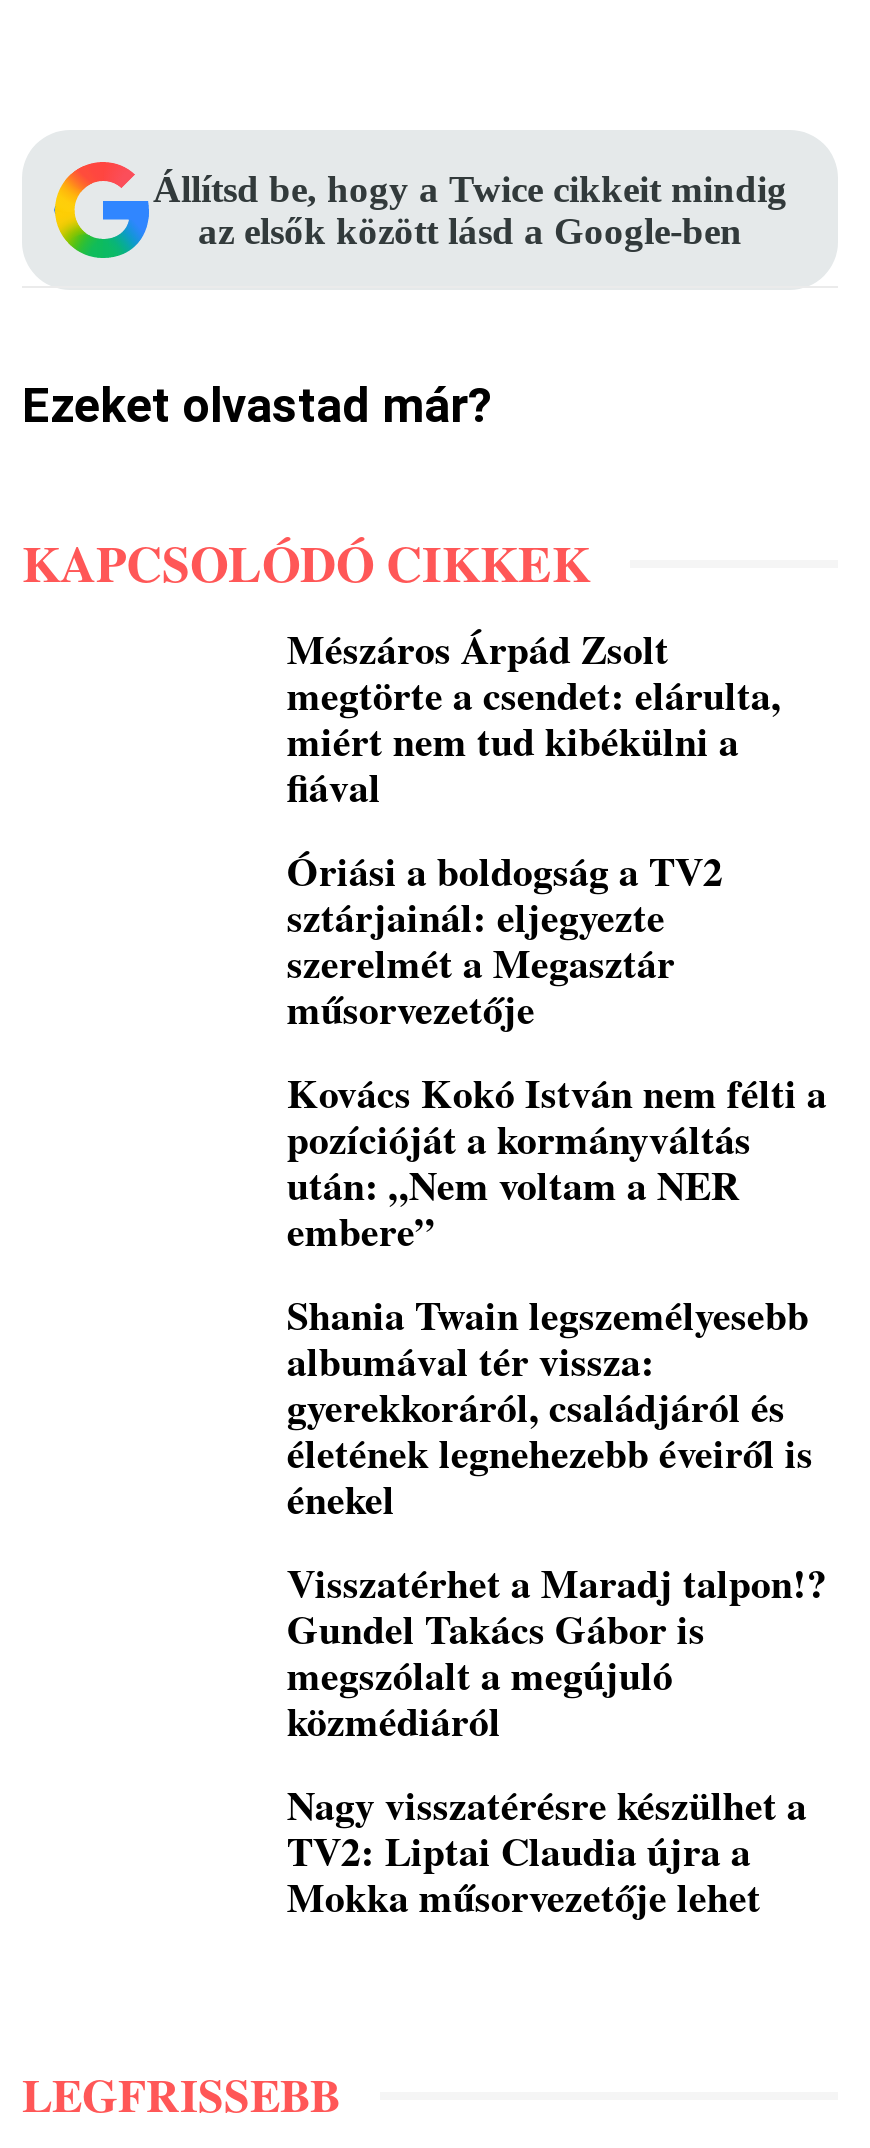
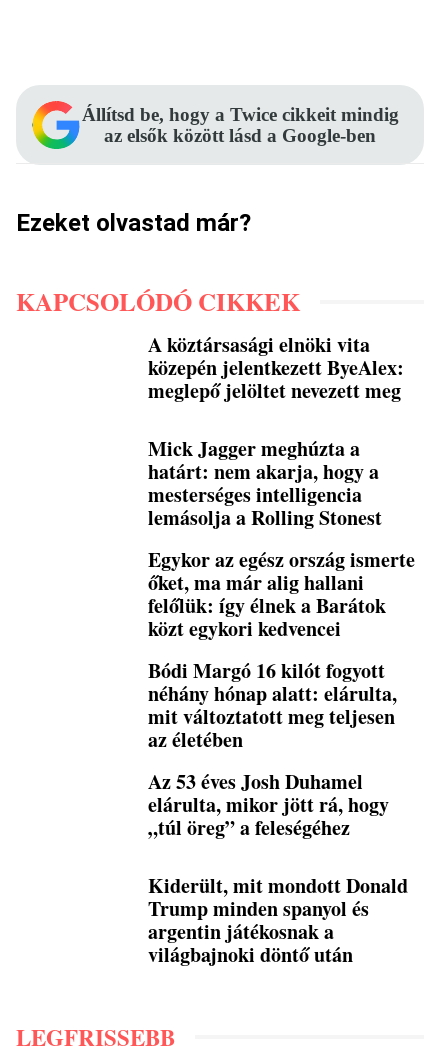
- Mészáros Árpád Zsolt
- megtörte a csendet: elárulta,
- miért nem tud kibékülni a
- fiával
- Óriási a boldogság a TV2
- sztárjainál: eljegyezte
- szerelmét a Megasztár
- műsorvezetője
- Kovács Kokó István nem félti a
- pozícióját a kormányváltás
- után: „Nem voltam a NER
- embere”
- Shania Twain legszemélyesebb
- albumával tér vissza:
- gyerekkoráról, családjáról és
- életének legnehezebb éveiről is
- énekel
- Visszatérhet a Maradj talpon!?
- Gundel Takács Gábor is
- megszólalt a megújuló
- közmédiáról
- Nagy visszatérésre készülhet a
- TV2: Liptai Claudia újra a
- Mokka műsorvezetője lehet
+ A köztársasági elnöki vita
+ közepén jelentkezett ByeAlex:
+ meglepő jelöltet nevezett meg
+ Mick Jagger meghúzta a
+ határt: nem akarja, hogy a
+ mesterséges intelligencia
+ lemásolja a Rolling Stonest
+ Egykor az egész ország ismerte
+ őket, ma már alig hallani
+ felőlük: így élnek a Barátok
+ közt egykori kedvencei
+ Bódi Margó 16 kilót fogyott
+ néhány hónap alatt: elárulta,
+ mit változtatott meg teljesen
+ az életében
+ Az 53 éves Josh Duhamel
+ elárulta, mikor jött rá, hogy
+ „túl öreg” a feleségéhez
+ Kiderült, mit mondott Donald
+ Trump minden spanyol és
+ argentin játékosnak a
+ világbajnoki döntő után
